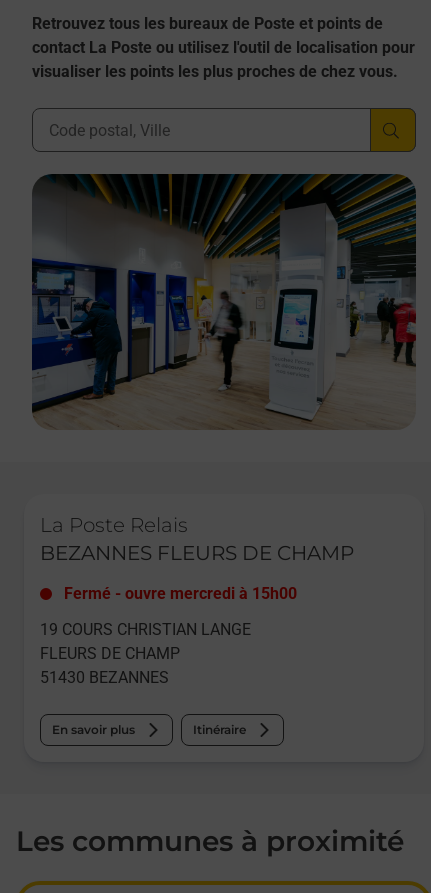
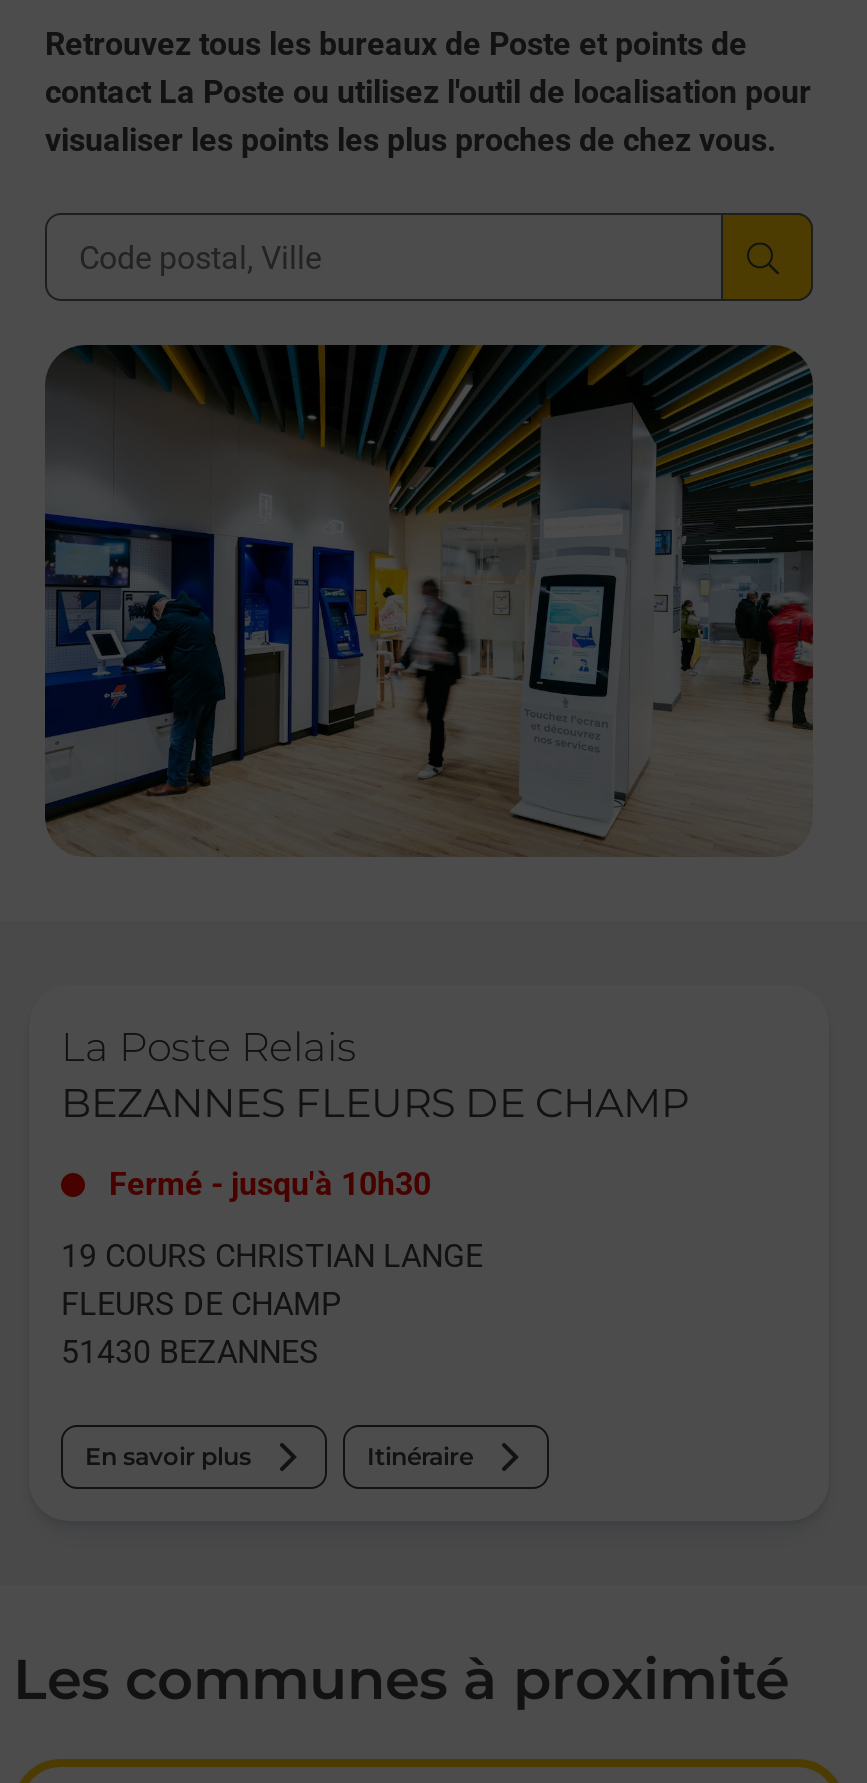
- Fermé - ouvre mercredi à 15h00
+ Fermé - jusqu'à 10h30
